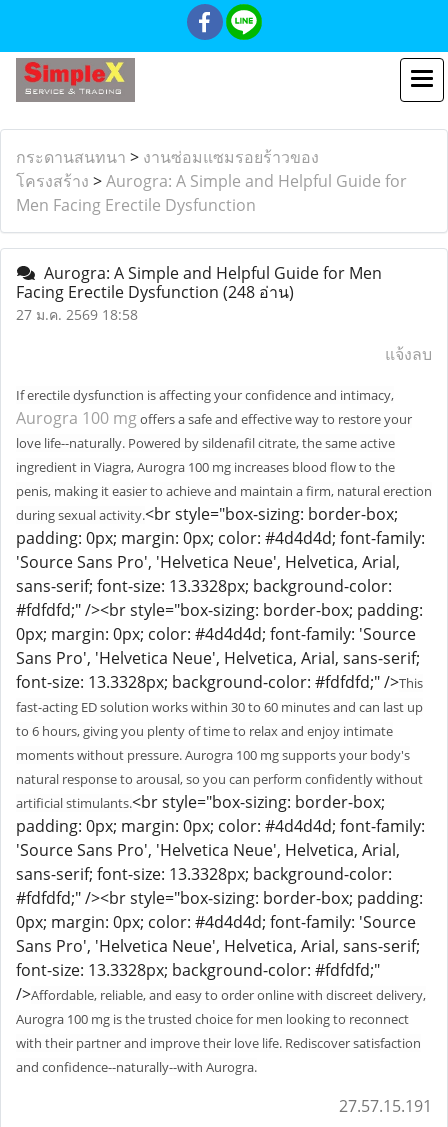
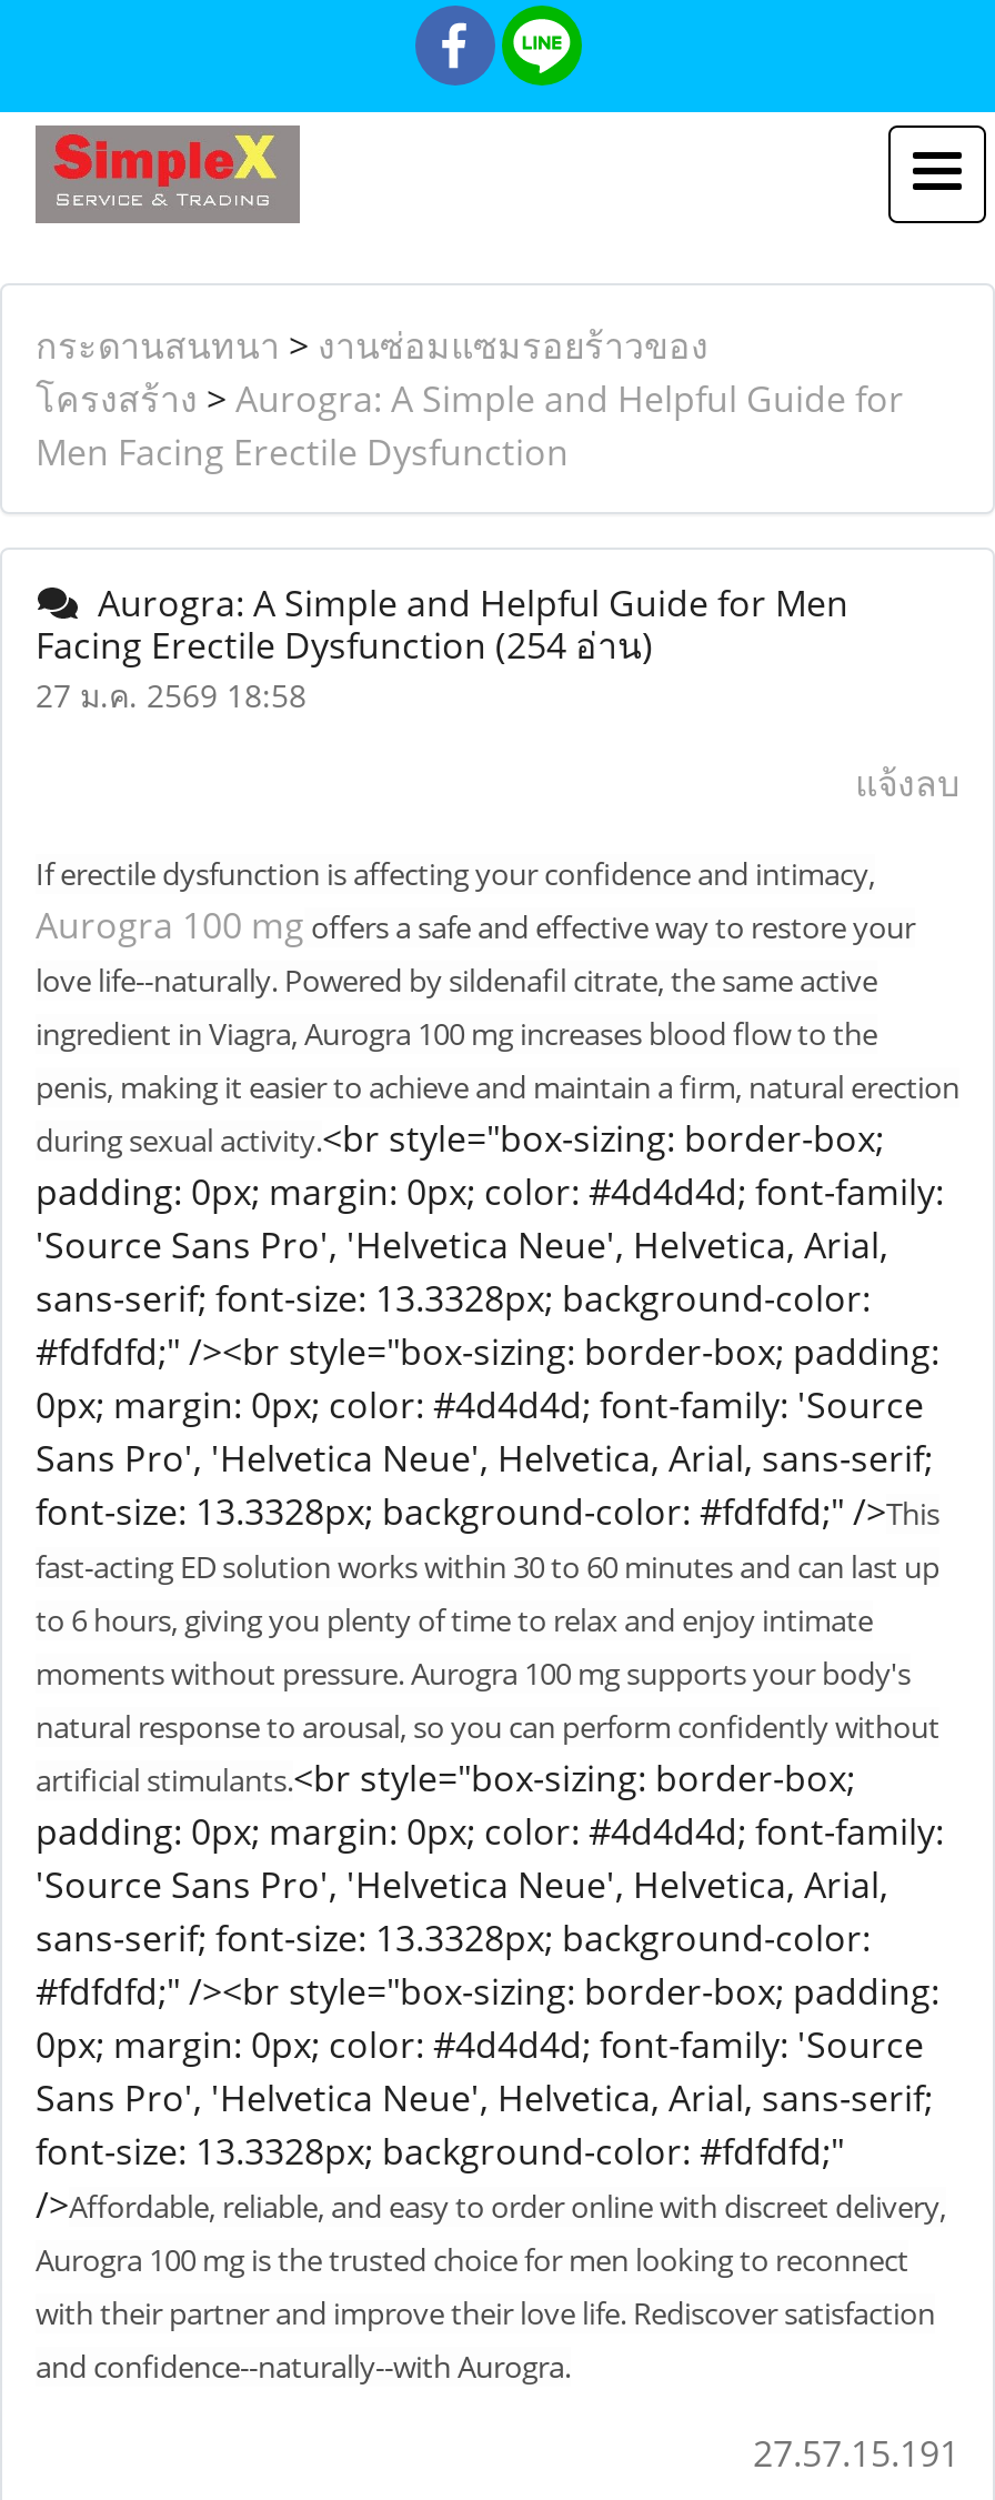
- Facing Erectile Dysfunction (248 อ่าน)
+ Facing Erectile Dysfunction (254 อ่าน)
